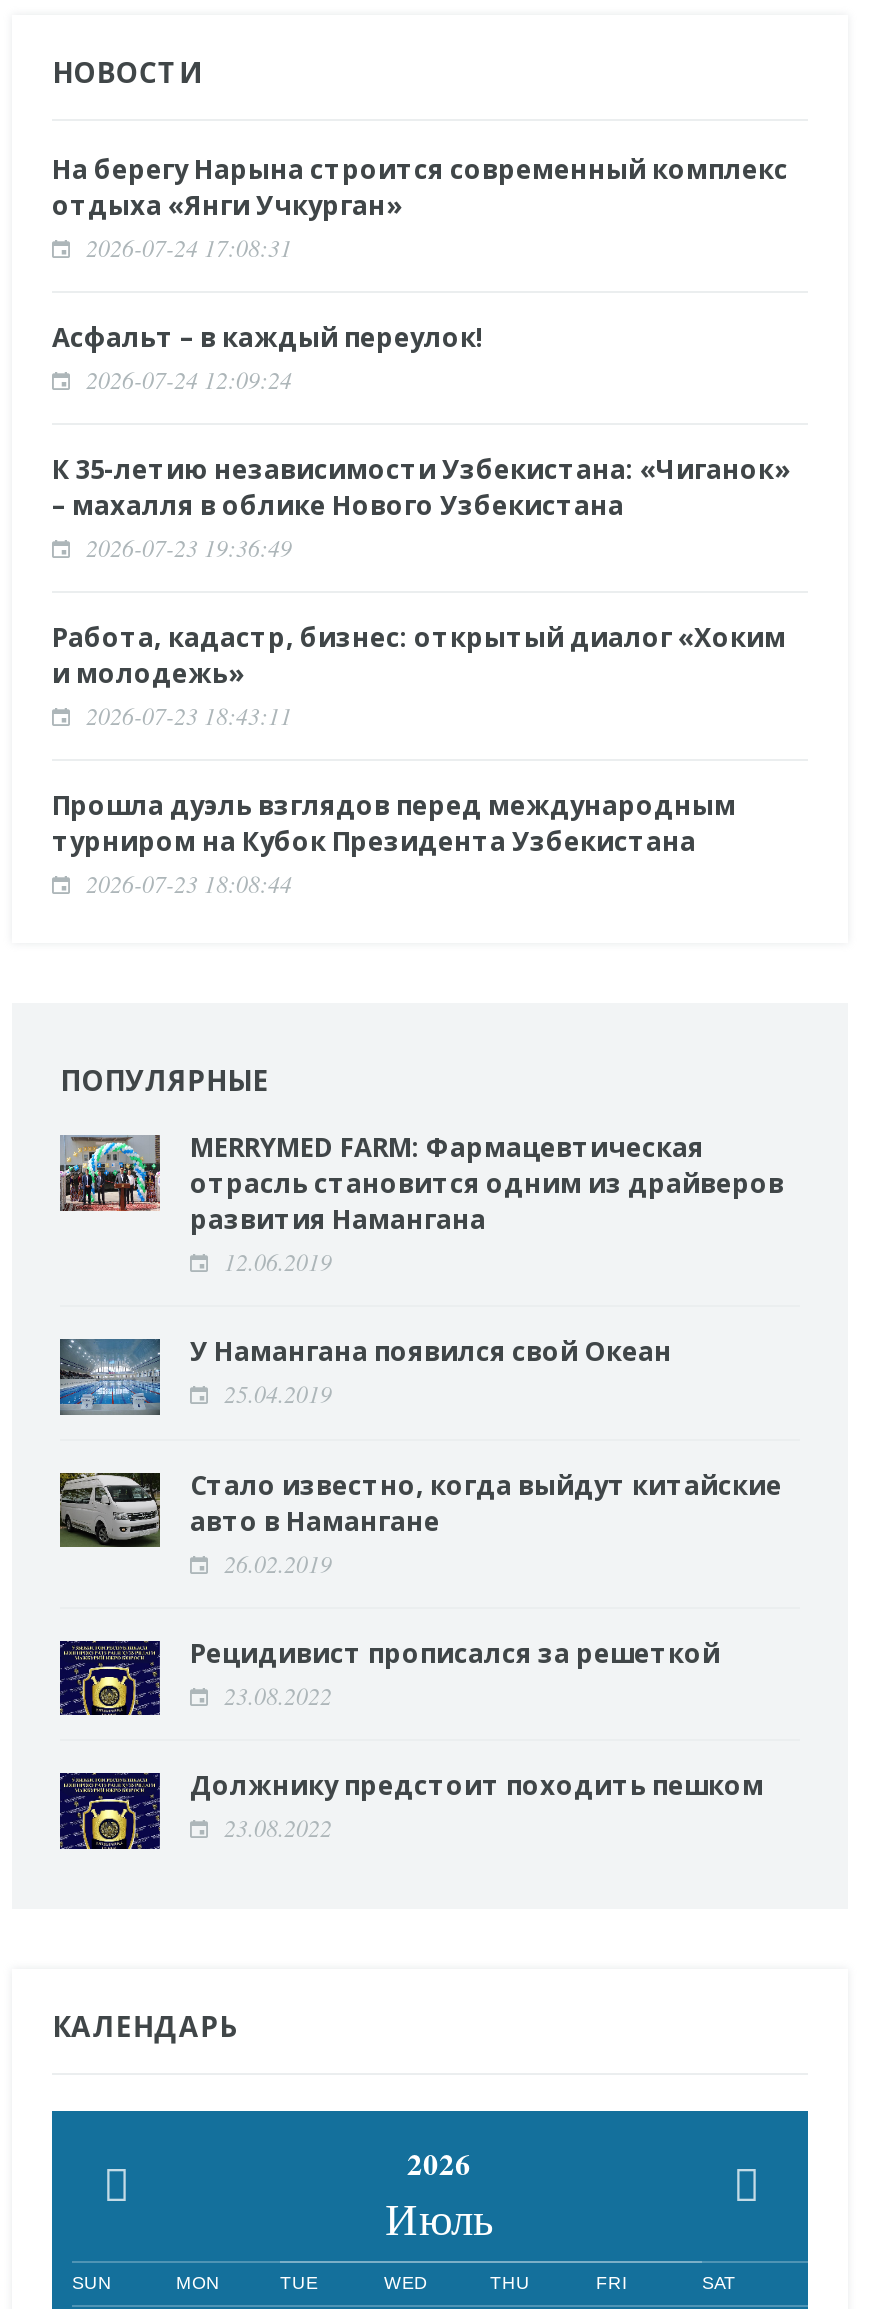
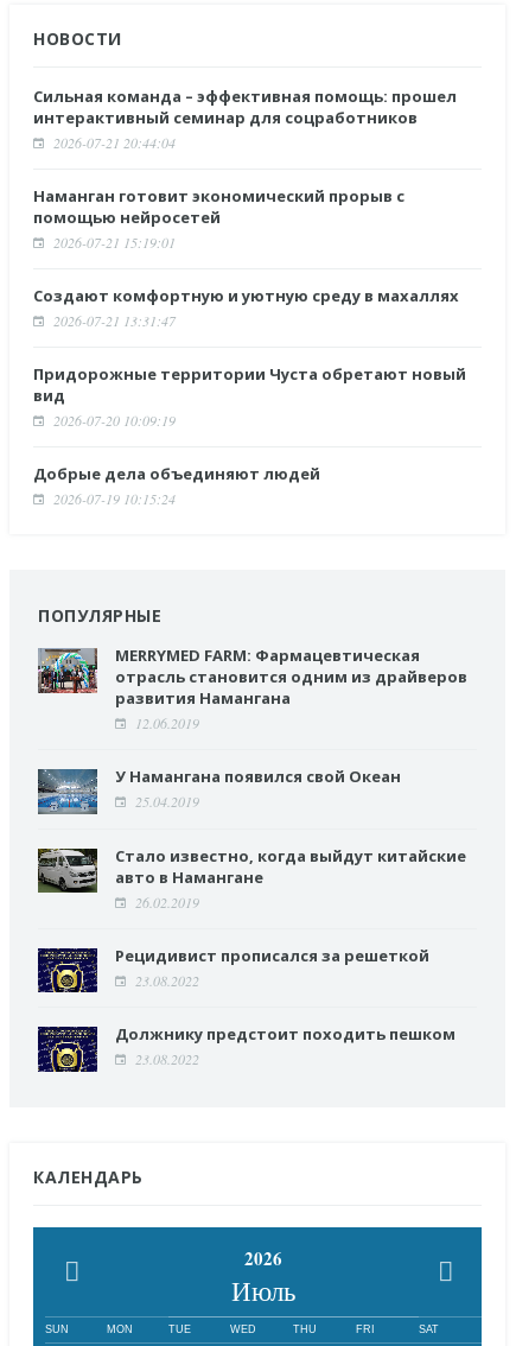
- На берегу Нарына строится современный комплекс
- отдыха «Янги Учкурган»
- 2026-07-24 17:08:31
+ Сильная команда – эффективная помощь: прошел
+ интерактивный семинар для соцработников
+ 2026-07-21 20:44:04

- Асфальт – в каждый переулок!
- 2026-07-24 12:09:24
+ Наманган готовит экономический прорыв с
+ помощью нейросетей
+ 2026-07-21 15:19:01

- К 35-летию независимости Узбекистана: «Чиганок»
- – махалля в облике Нового Узбекистана
- 2026-07-23 19:36:49
+ Создают комфортную и уютную среду в махаллях
+ 2026-07-21 13:31:47

- Работа, кадастр, бизнес: открытый диалог «Хоким
- и молодежь»
- 2026-07-23 18:43:11
+ Придорожные территории Чуста обретают новый
+ вид
+ 2026-07-20 10:09:19

- Прошла дуэль взглядов перед международным
- турниром на Кубок Президента Узбекистана
- 2026-07-23 18:08:44
+ Добрые дела объединяют людей
+ 2026-07-19 10:15:24
